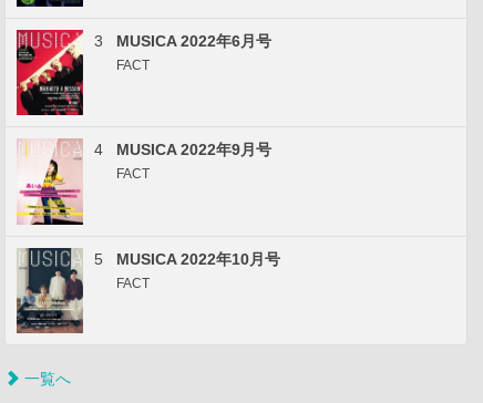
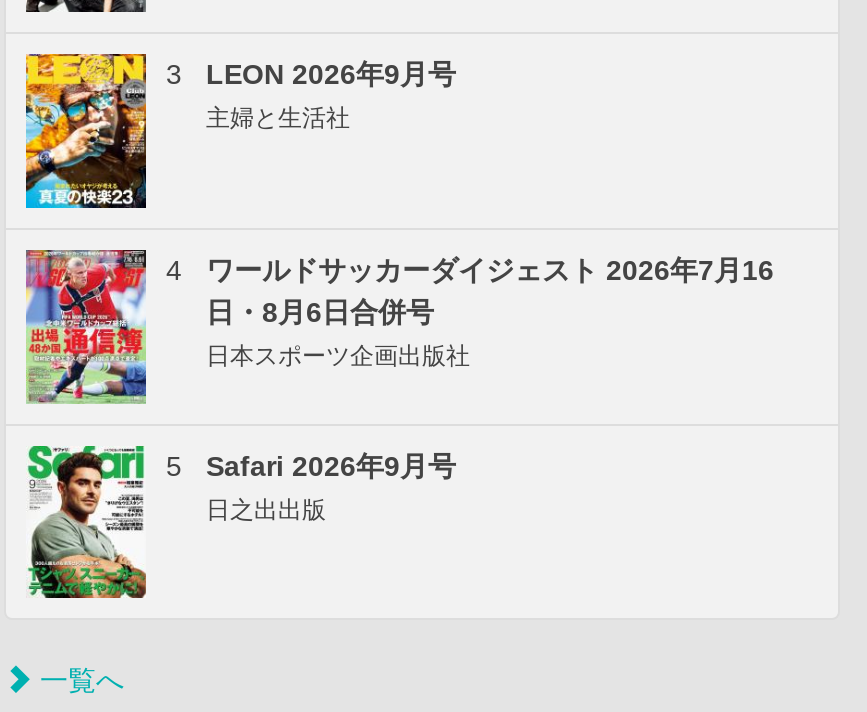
- [image]
- MUSICA 2022年6月号
- FACT
+ [image]
+ LEON 2026年9月号
+ 主婦と生活社

- [image]
- MUSICA 2022年9月号
- FACT
+ [image]
+ ワールドサッカーダイジェスト 2026年7月16
+ 日・8月6日合併号
+ 日本スポーツ企画出版社

- [image]
- MUSICA 2022年10月号
- FACT
+ [image]
+ Safari 2026年9月号
+ 日之出出版
